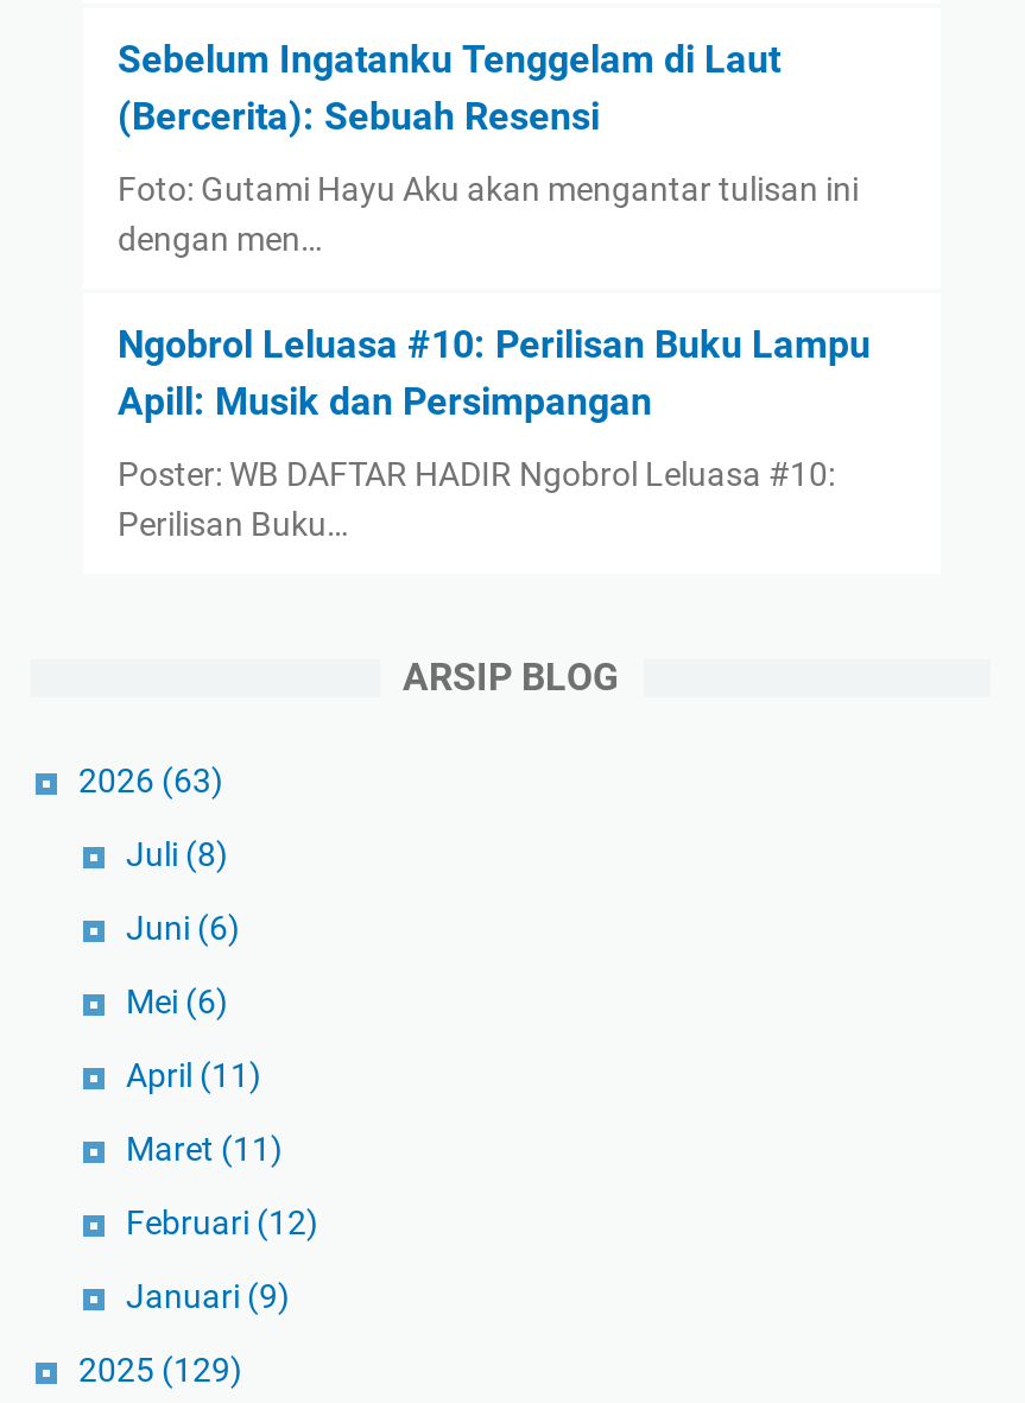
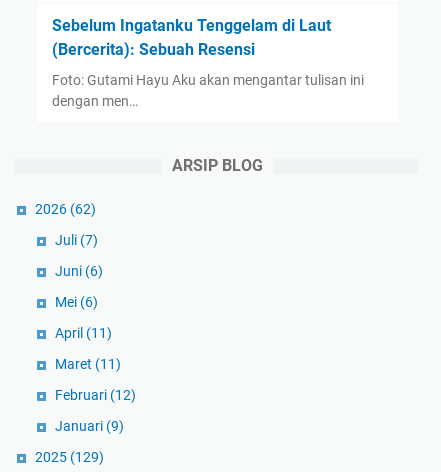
- Ngobrol Leluasa #10: Perilisan Buku Lampu
- Apill: Musik dan Persimpangan
- Poster: WB DAFTAR HADIR Ngobrol Leluasa #10:
- Perilisan Buku…

- 2026 (63)
+ 2026 (62)

- Juli (8)
+ Juli (7)
